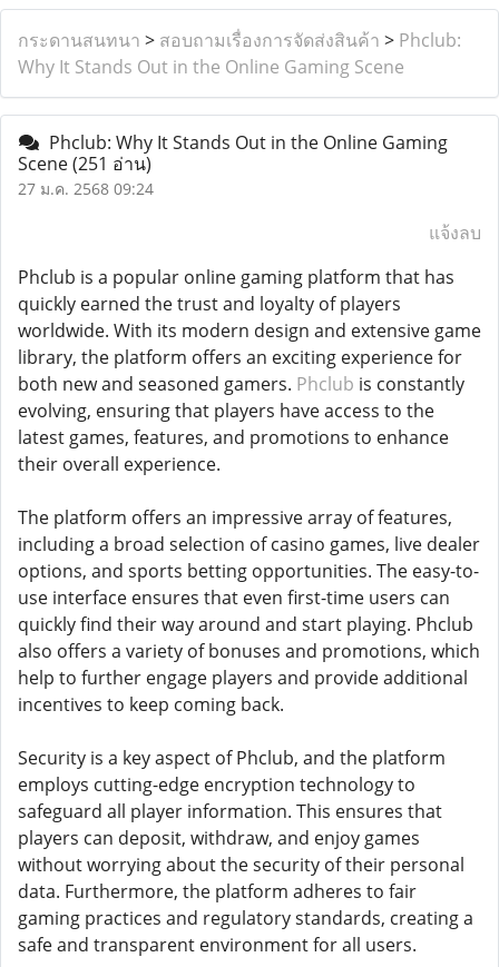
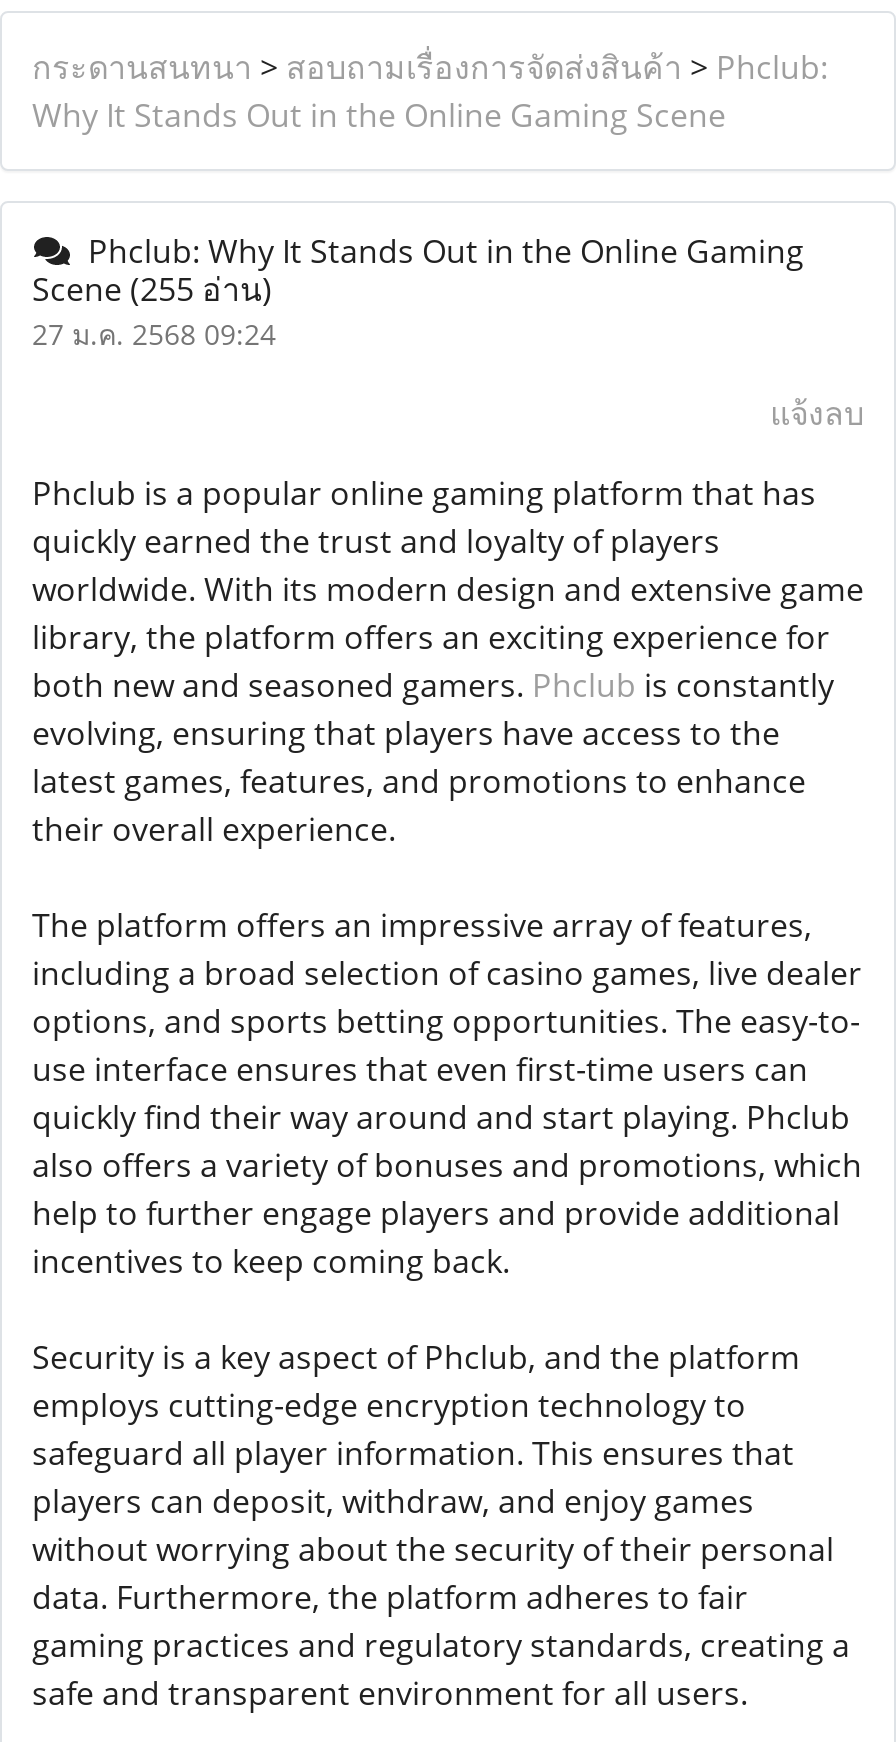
- Scene (251 อ่าน)
+ Scene (255 อ่าน)
